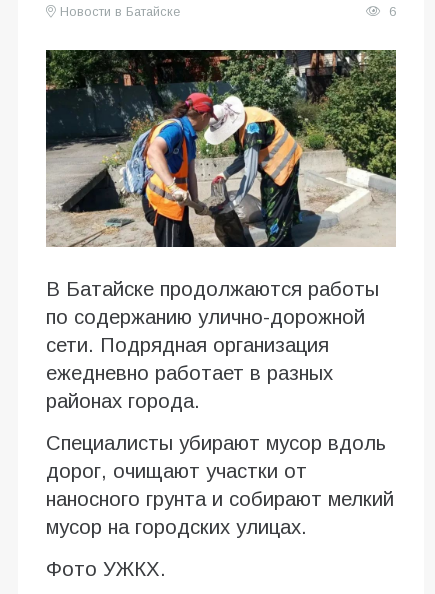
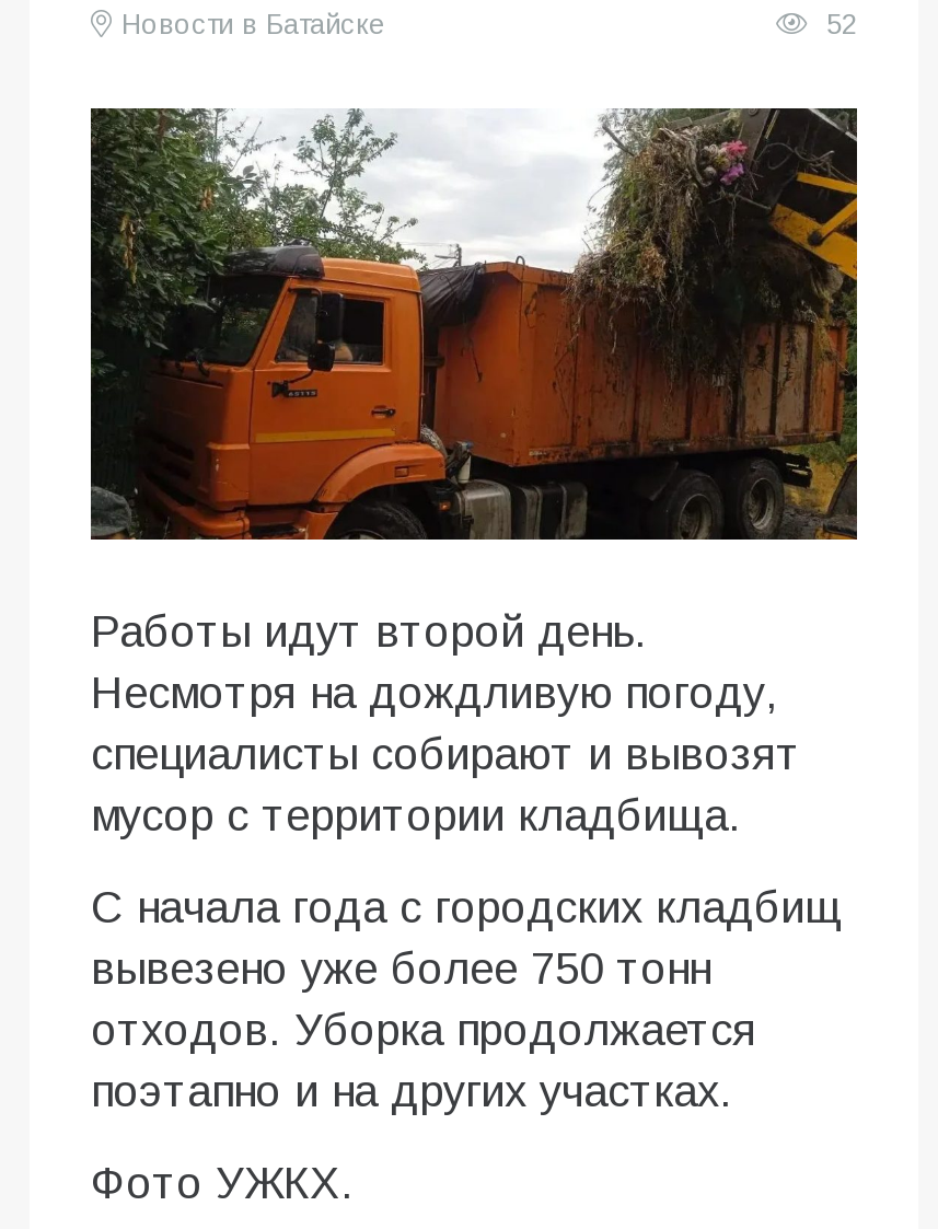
- 6
+ 52

- [image]
- В Батайске продолжаются работы
- по содержанию улично-дорожной
- сети. Подрядная организация
- ежедневно работает в разных
- районах города.
+ [image]
+ Работы идут второй день.
+ Несмотря на дождливую погоду,
+ специалисты собирают и вывозят
+ мусор с территории кладбища.

- Специалисты убирают мусор вдоль
- дорог, очищают участки от
- наносного грунта и собирают мелкий
- мусор на городских улицах.
+ С начала года с городских кладбищ
+ вывезено уже более 750 тонн
+ отходов. Уборка продолжается
+ поэтапно и на других участках.
